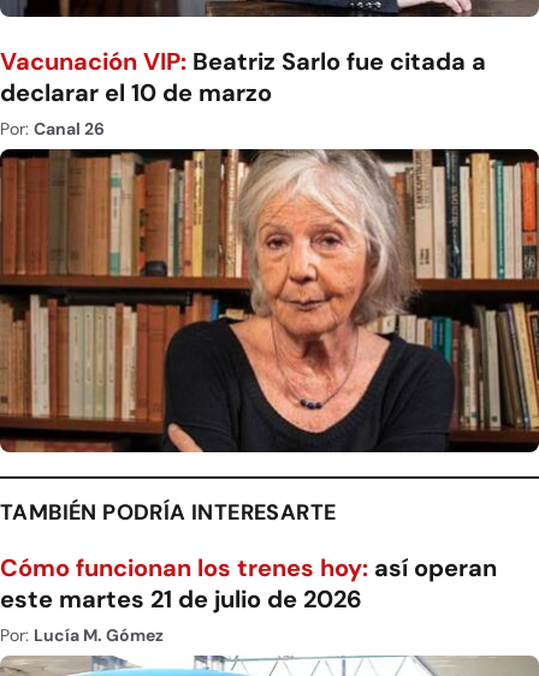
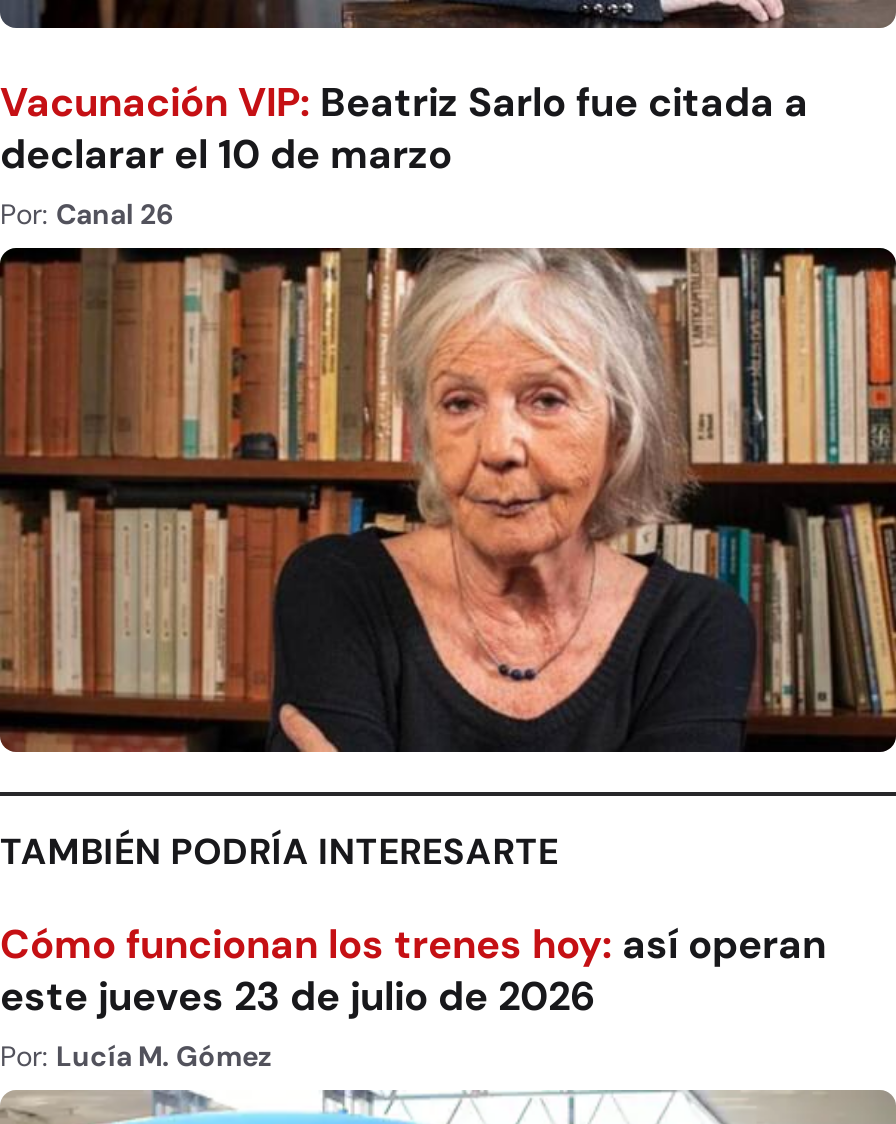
- este martes 21 de julio de 2026
+ este jueves 23 de julio de 2026
